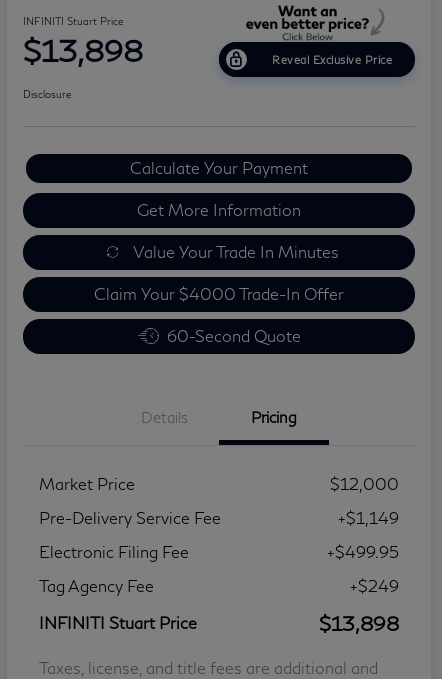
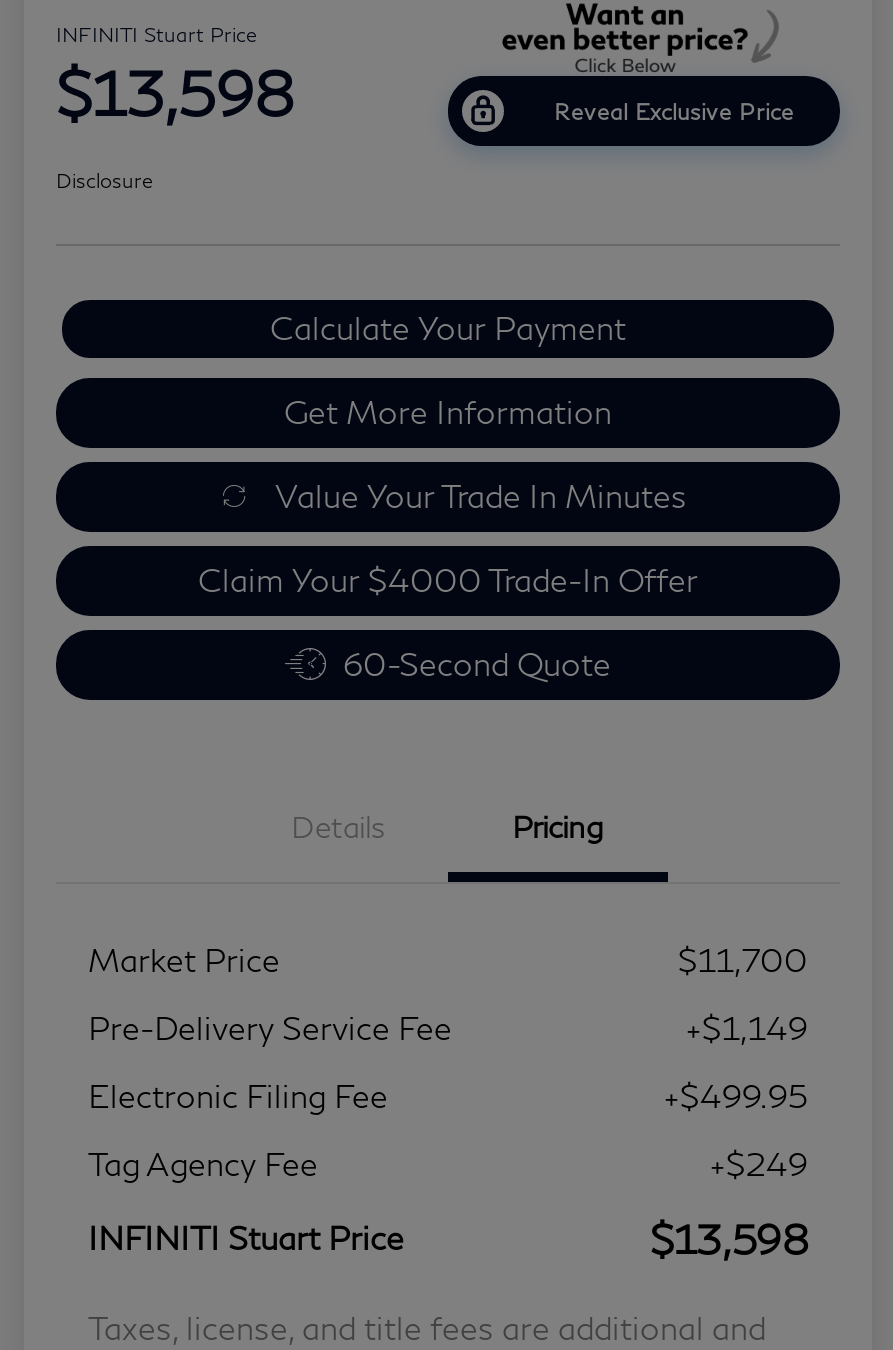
- $13,898
+ $13,598

- $12,000
+ $11,700

- $13,898
+ $13,598
